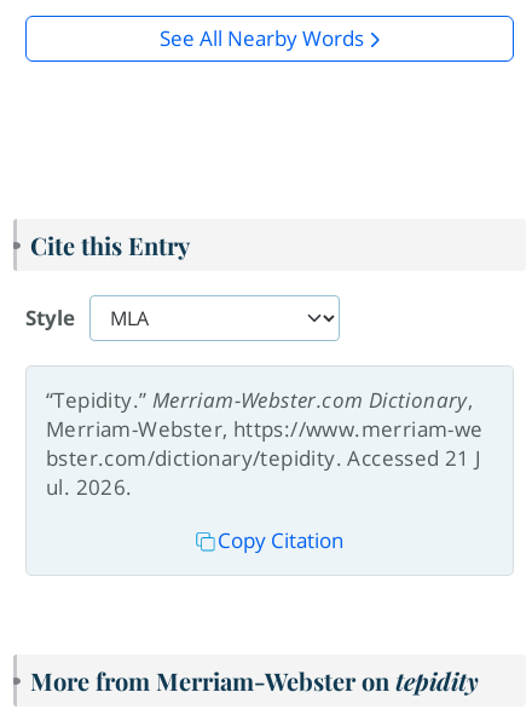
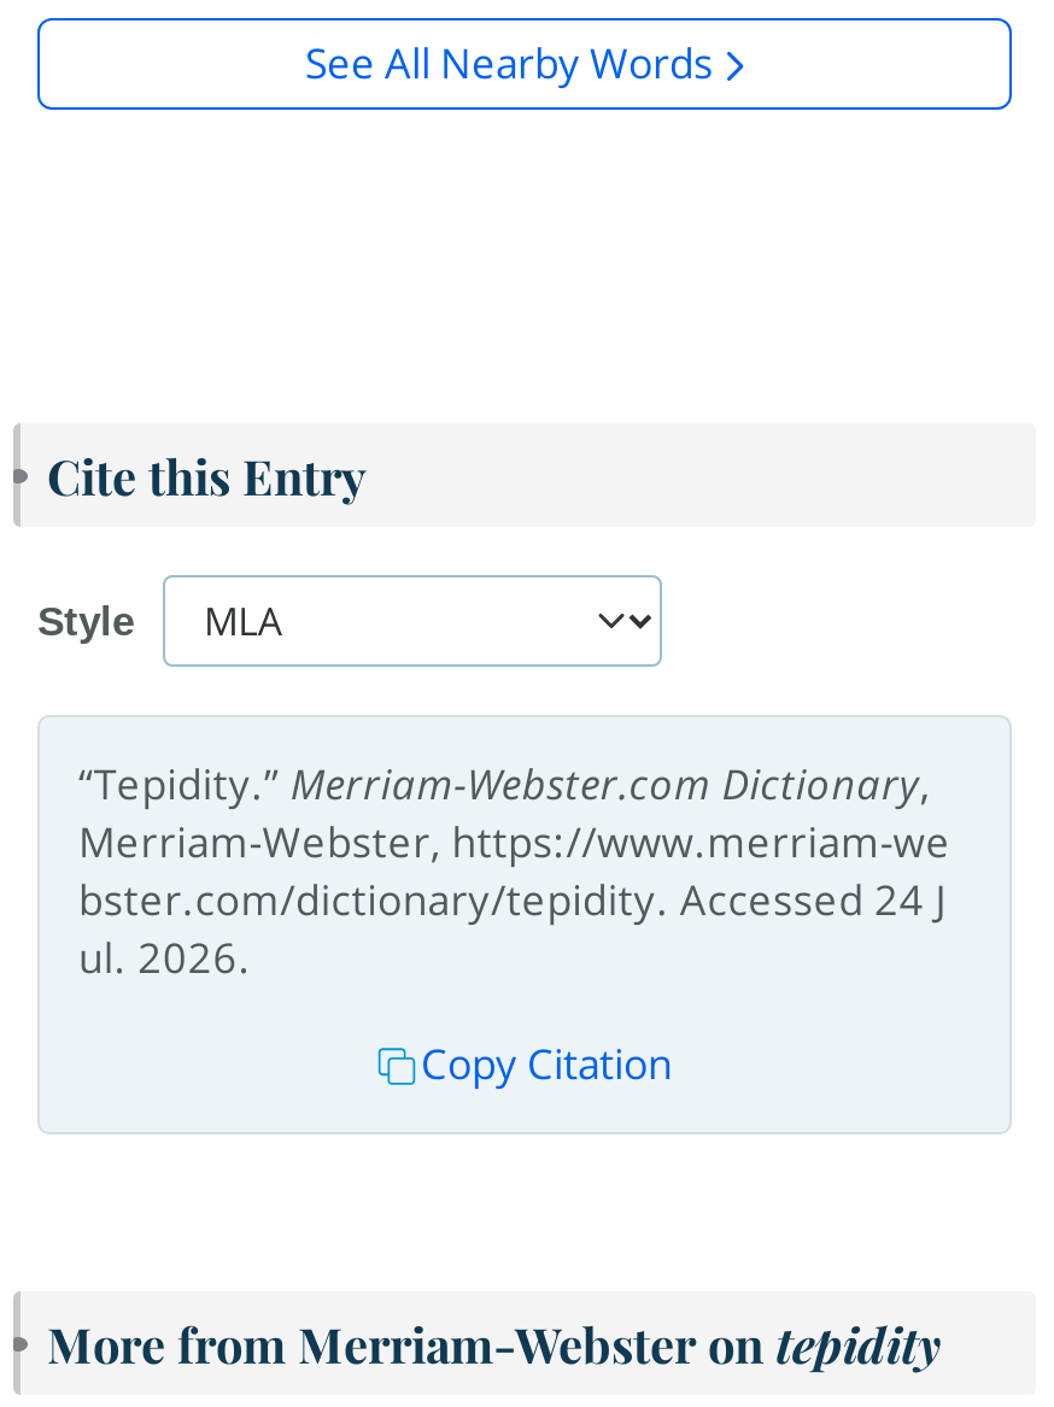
- bster.com/dictionary/tepidity. Accessed 21 J
+ bster.com/dictionary/tepidity. Accessed 24 J
